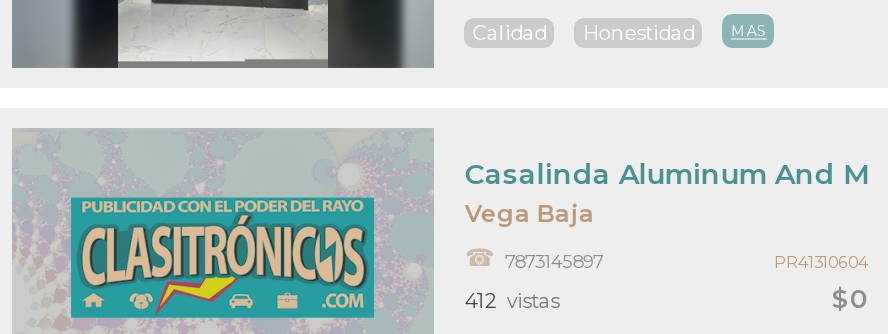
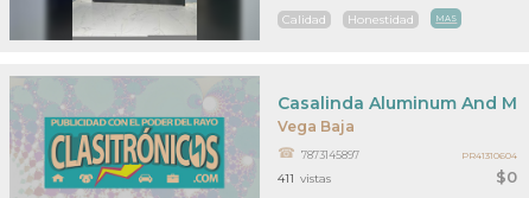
- 412 vistas
+ 411 vistas
